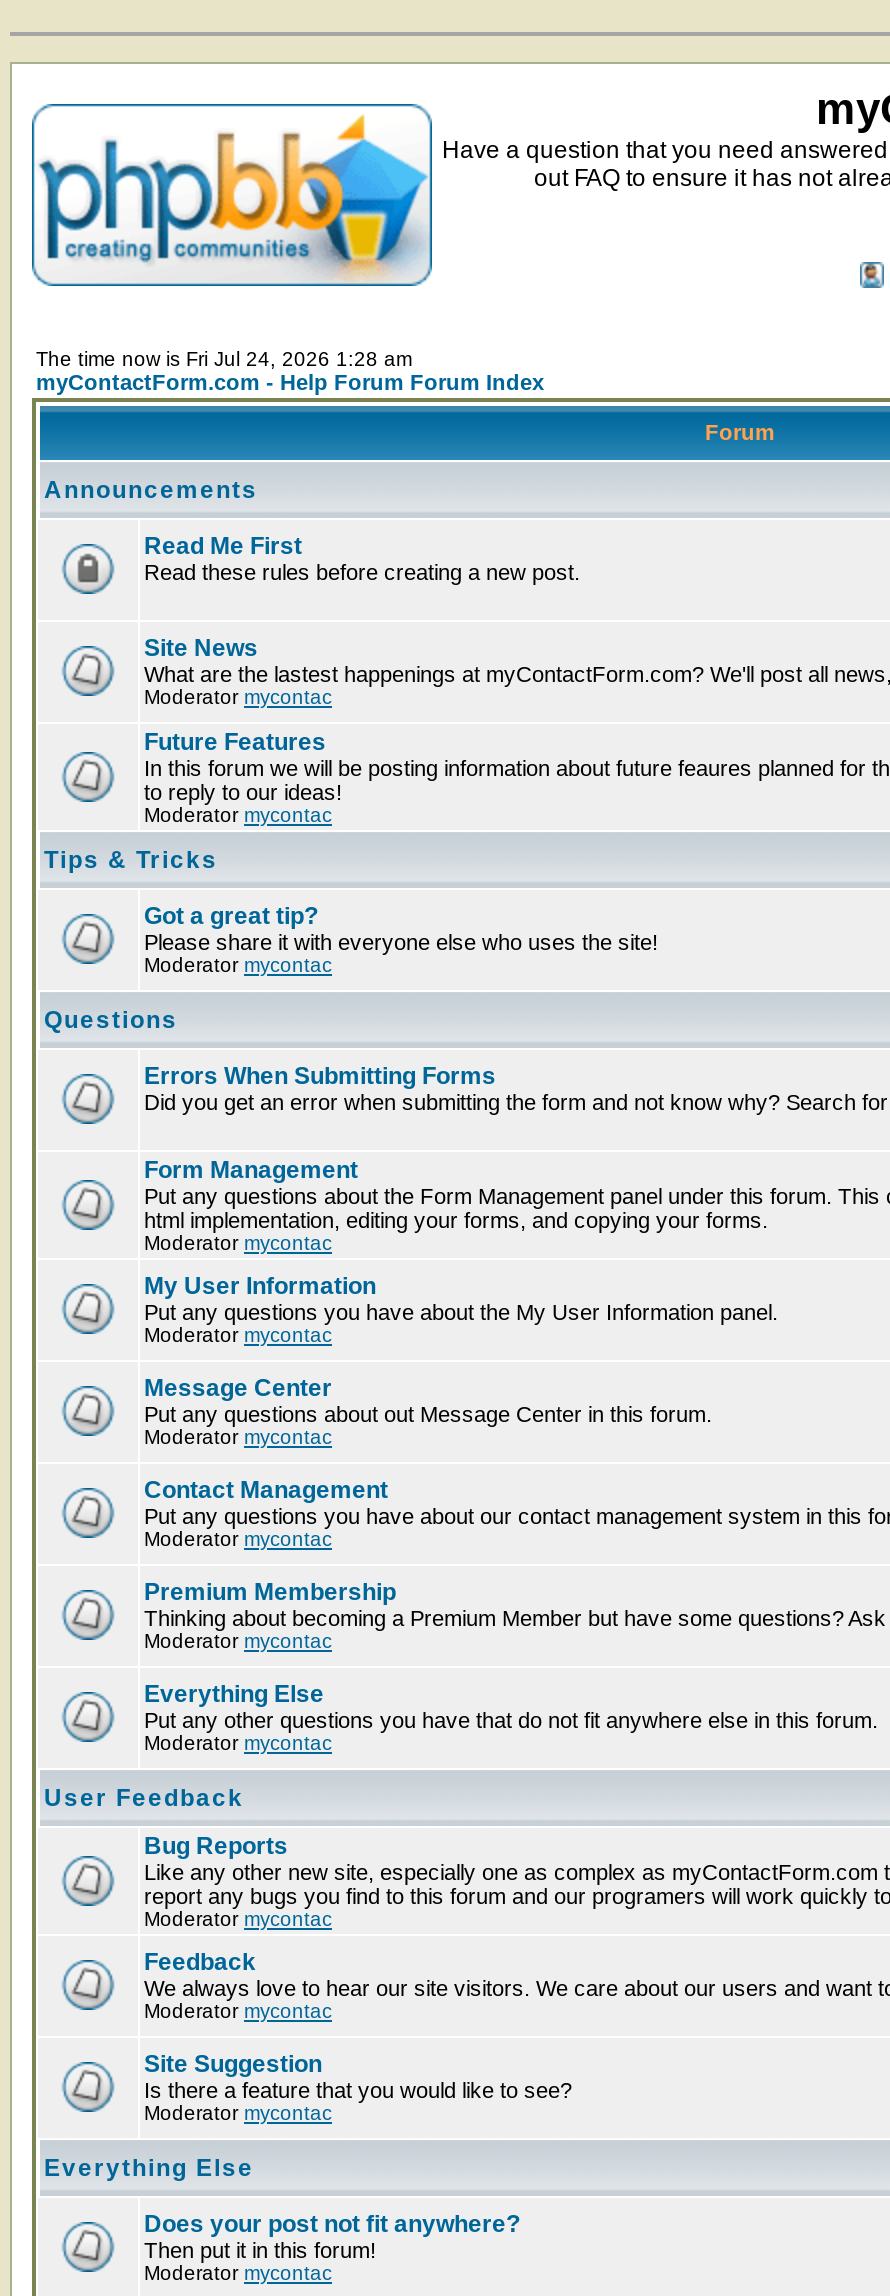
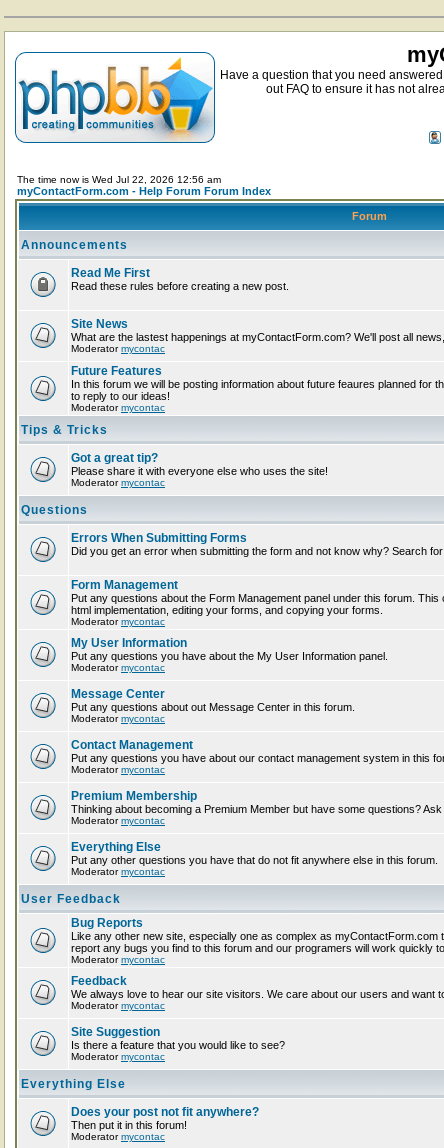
- The time now is Fri Jul 24, 2026 1:28 am
+ The time now is Wed Jul 22, 2026 12:56 am
